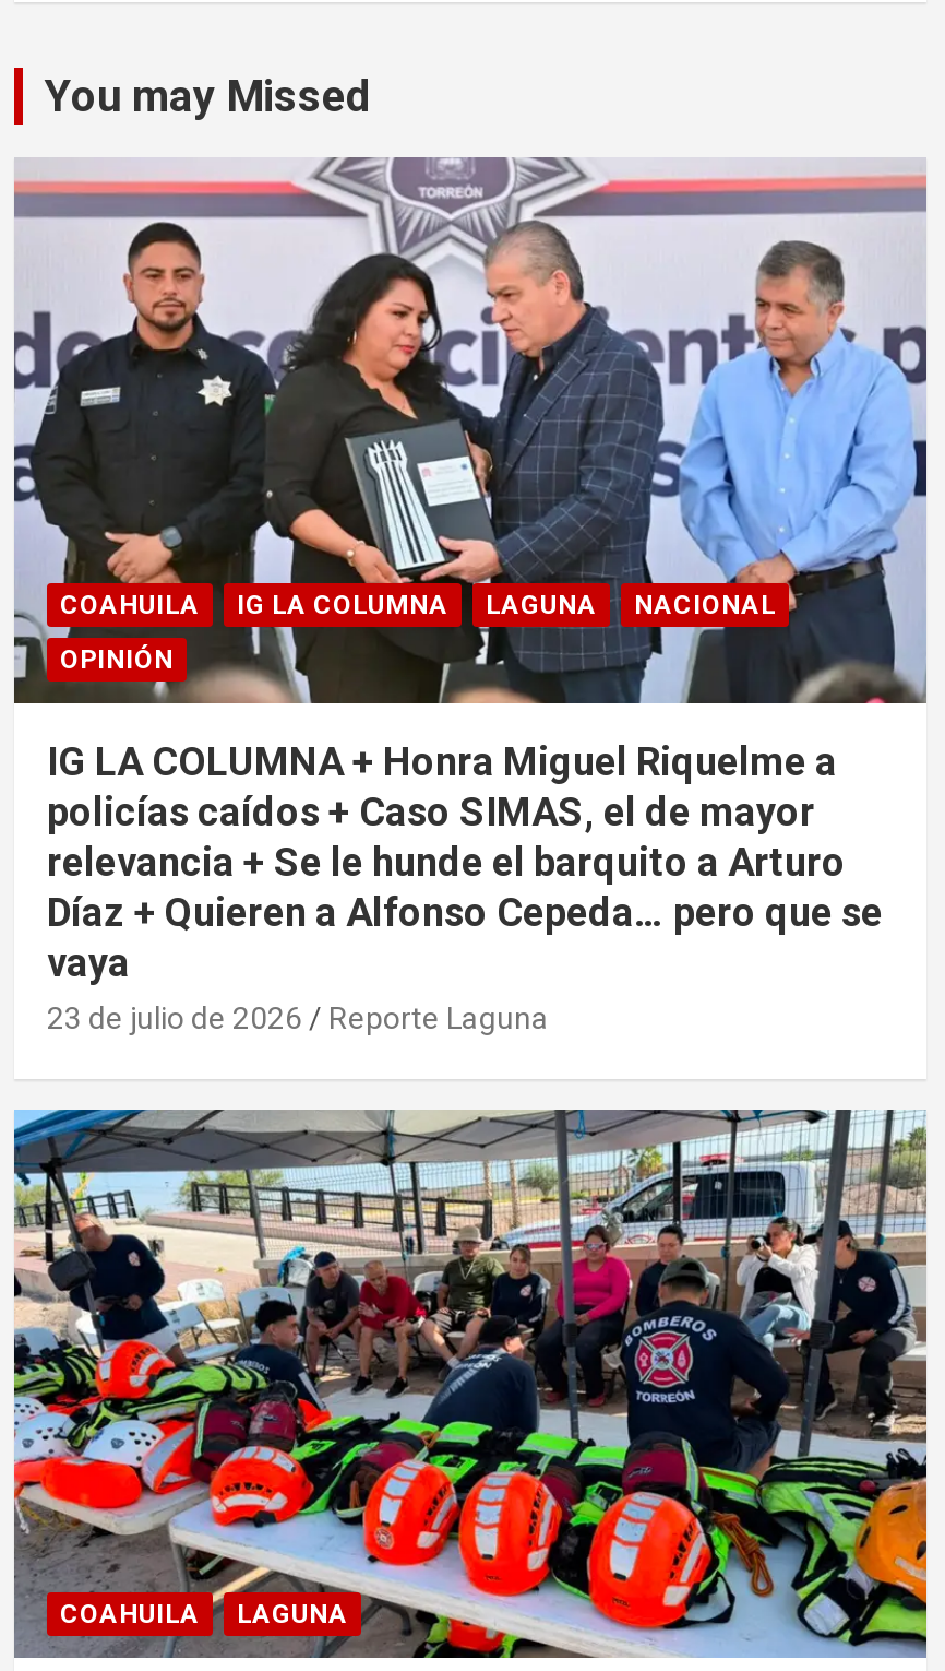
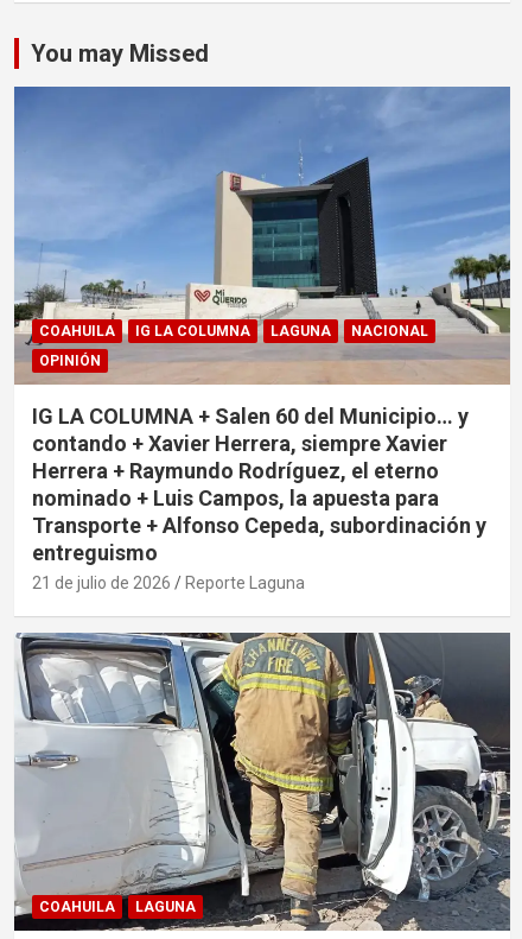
- [image]
- IG LA COLUMNA + Honra Miguel Riquelme a
- policías caídos + Caso SIMAS, el de mayor
- relevancia + Se le hunde el barquito a Arturo
- Díaz + Quieren a Alfonso Cepeda… pero que se
- vaya
- 23 de julio de 2026
+ [image]
+ IG LA COLUMNA + Salen 60 del Municipio… y
+ contando + Xavier Herrera, siempre Xavier
+ Herrera + Raymundo Rodríguez, el eterno
+ nominado + Luis Campos, la apuesta para
+ Transporte + Alfonso Cepeda, subordinación y
+ entreguismo
+ 21 de julio de 2026

- [image]
+ [image]
